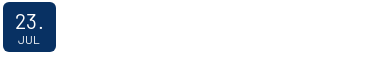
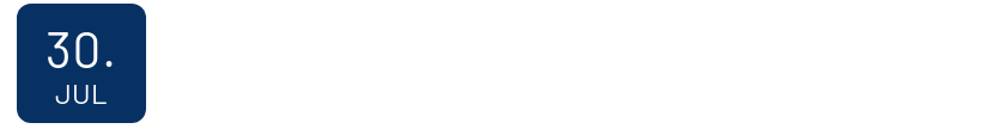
- 23.
+ 30.
